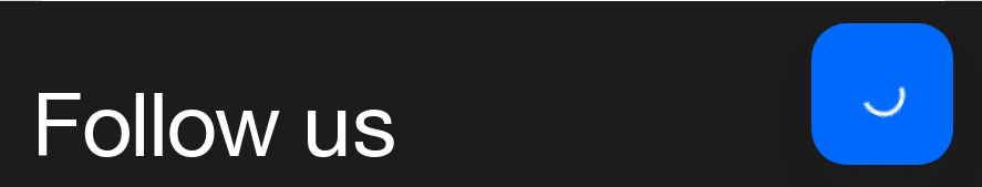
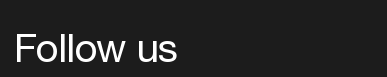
- [image]
